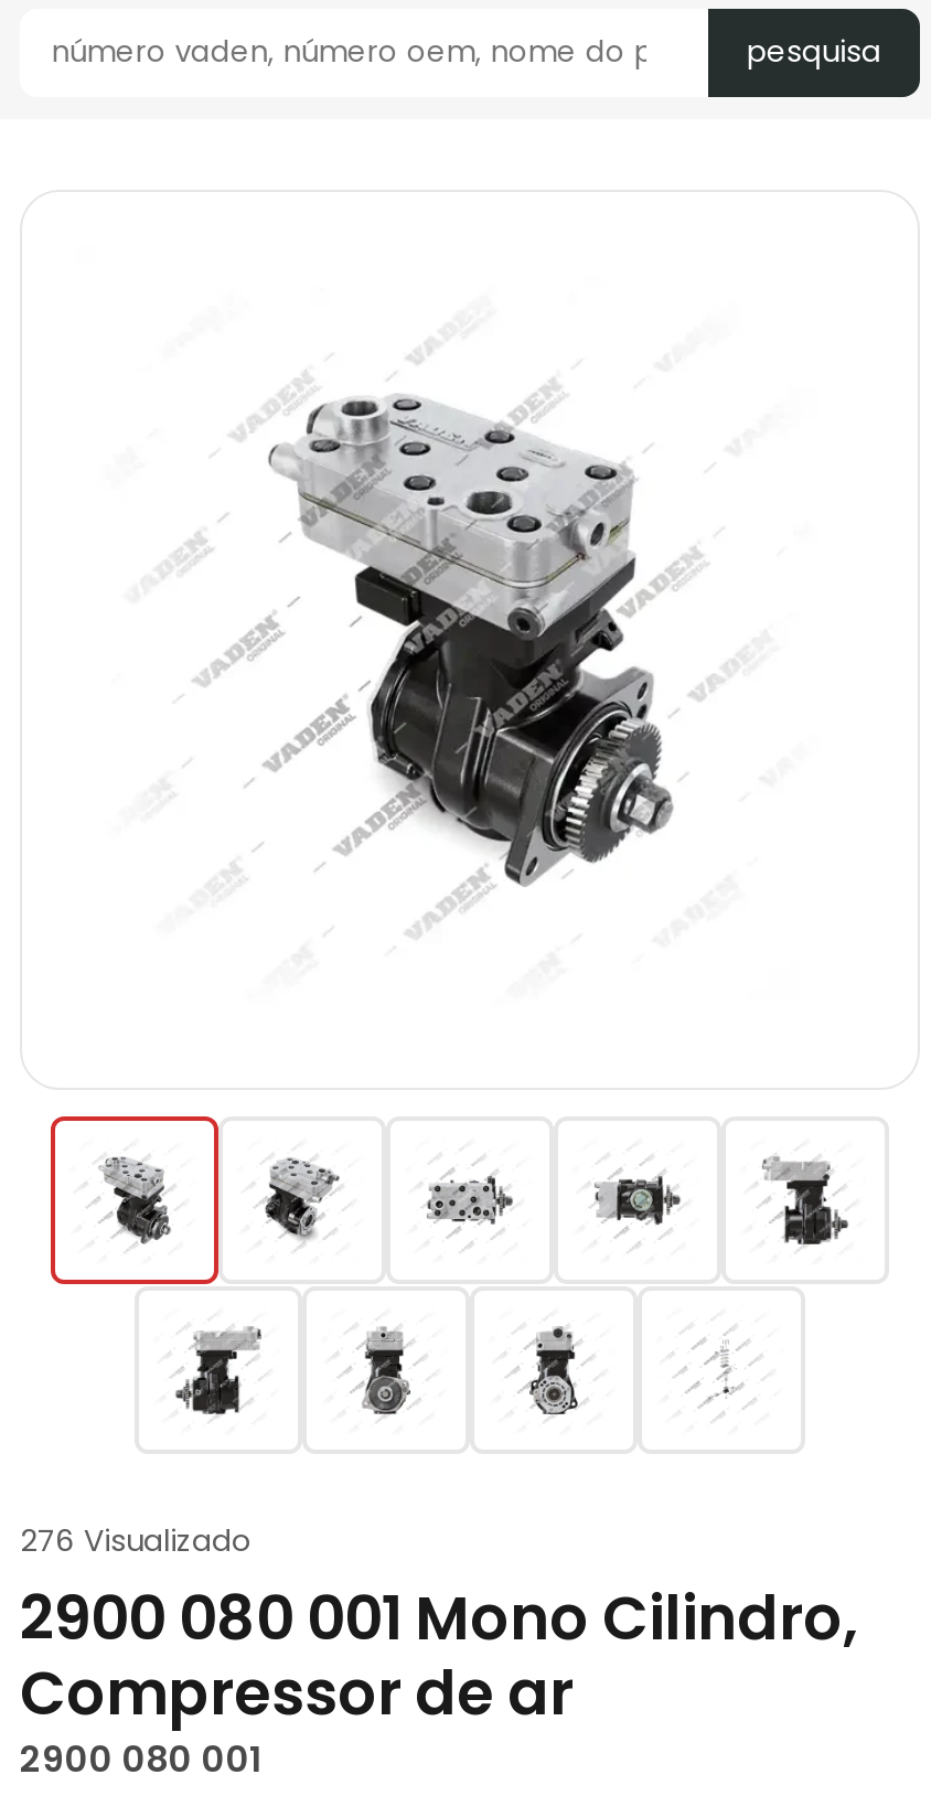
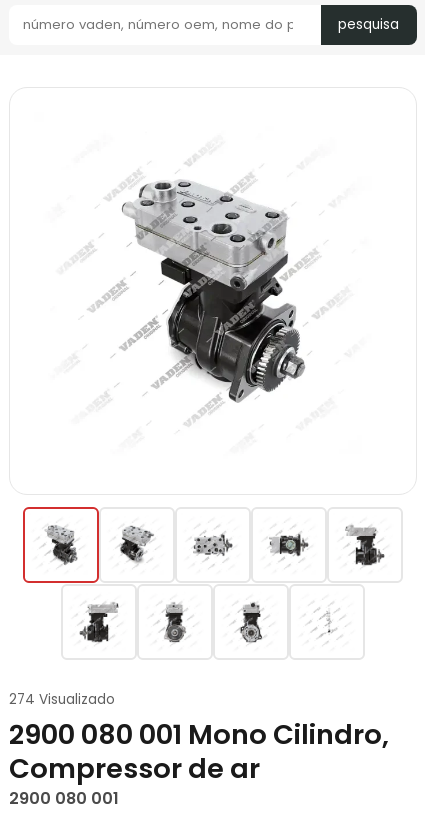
- 276 Visualizado
+ 274 Visualizado
